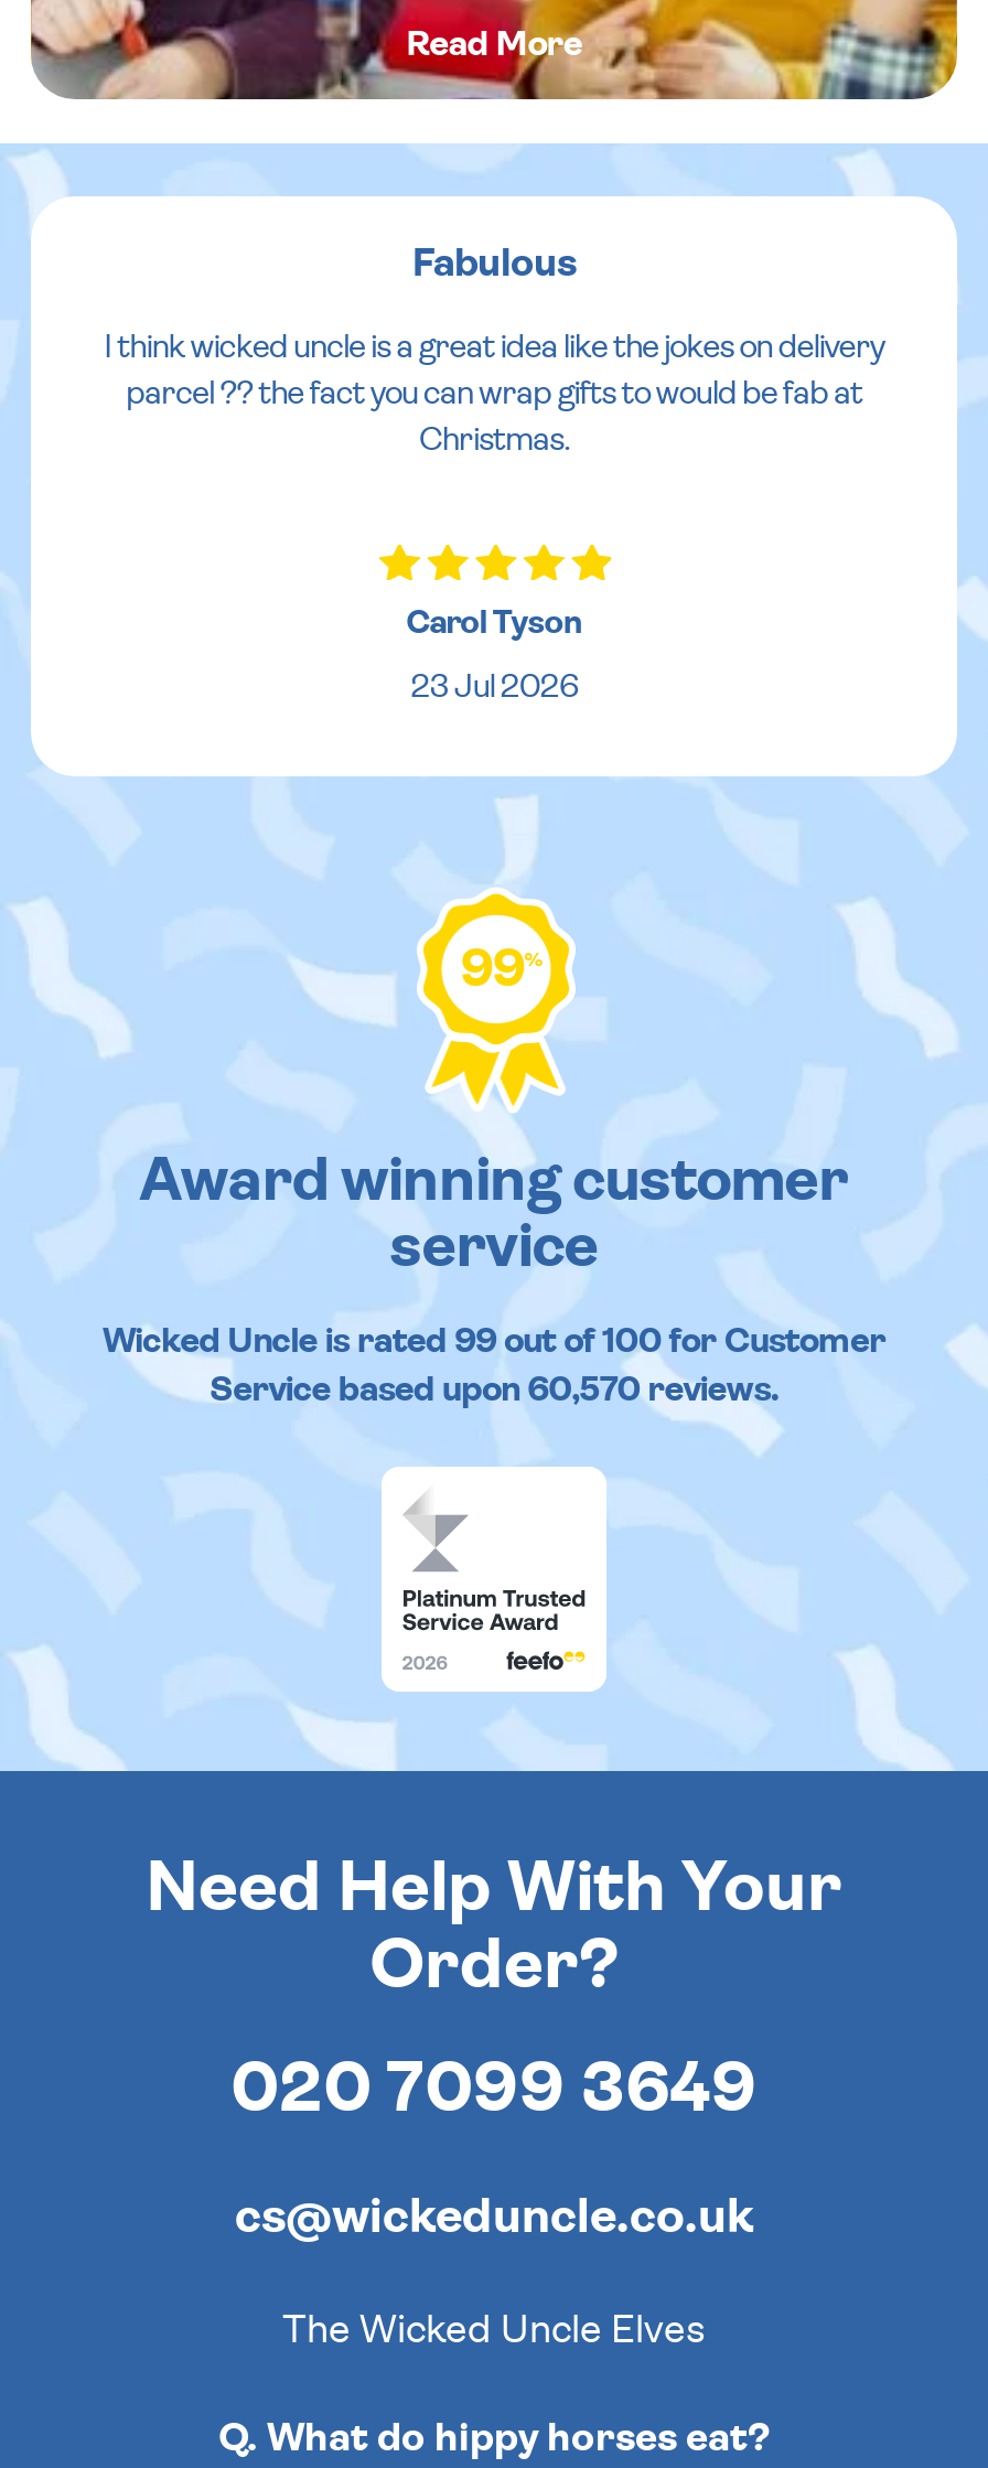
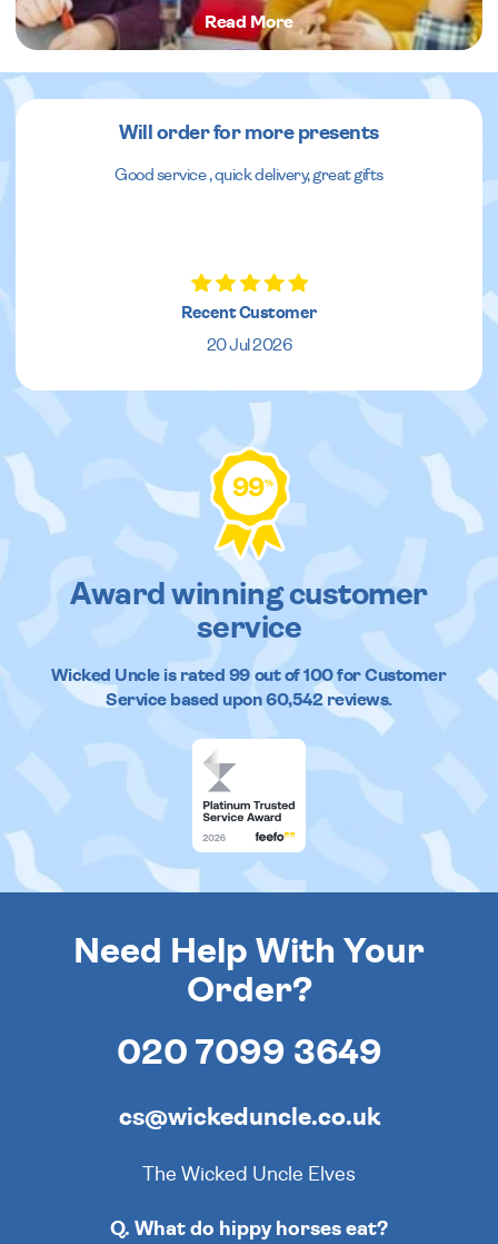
- Fabulous
+ Will order for more presents

- I think wicked uncle is a great idea like the jokes on delivery
- parcel ?? the fact you can wrap gifts to would be fab at
- Christmas.
+ Good service , quick delivery, great gifts

- Carol Tyson
+ Recent Customer

- 23 Jul 2026
+ 20 Jul 2026

- Service based upon 60,570 reviews.
+ Service based upon 60,542 reviews.
